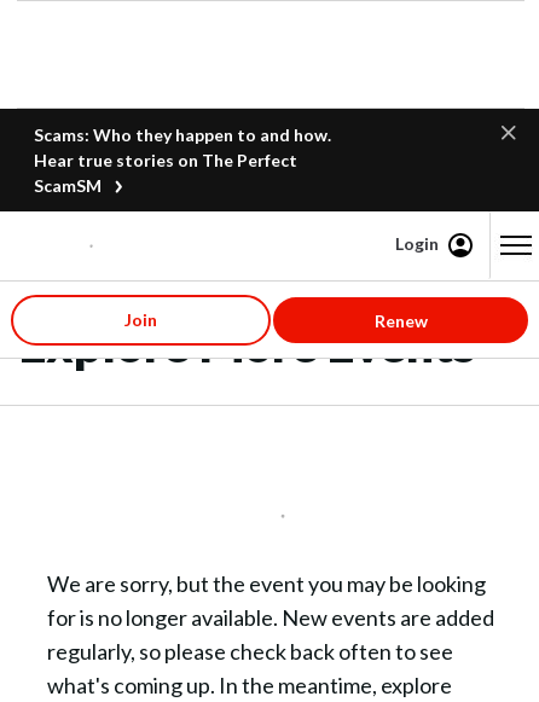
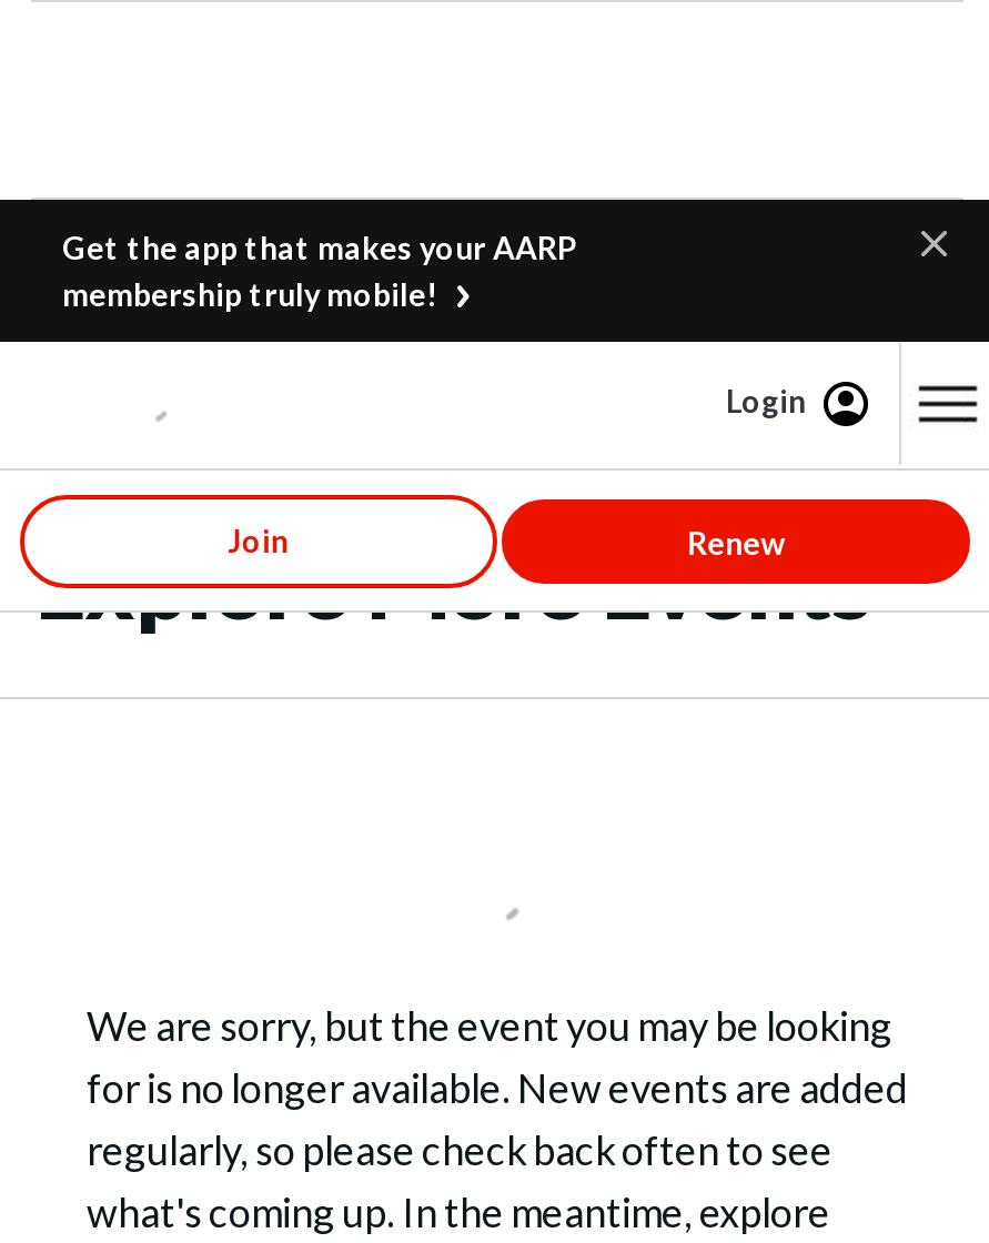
- Scams: Who they happen to and how.
- Hear true stories on The Perfect
- ScamSM
+ Get the app that makes your AARP
+ membership truly mobile!
